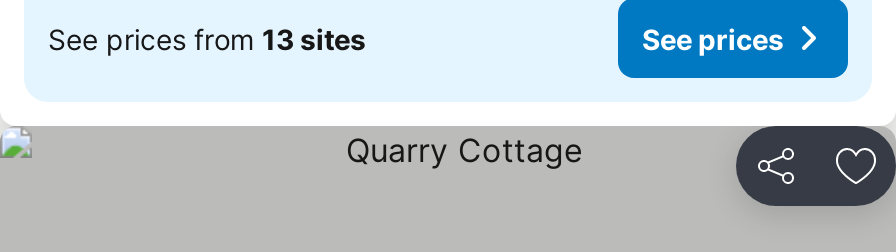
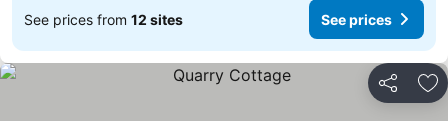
- See prices from 13 sites
+ See prices from 12 sites
